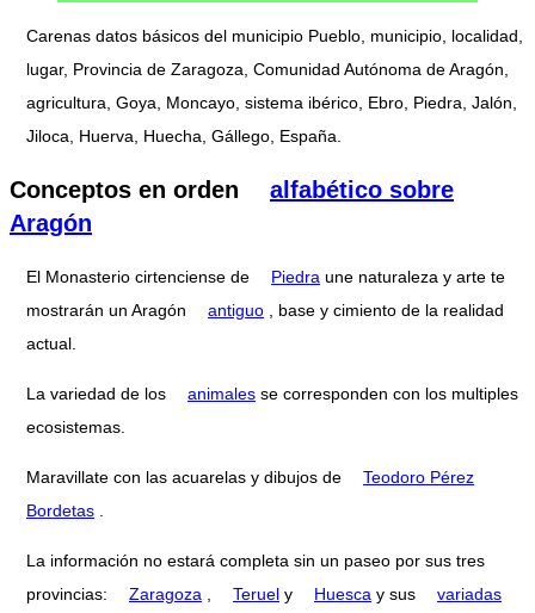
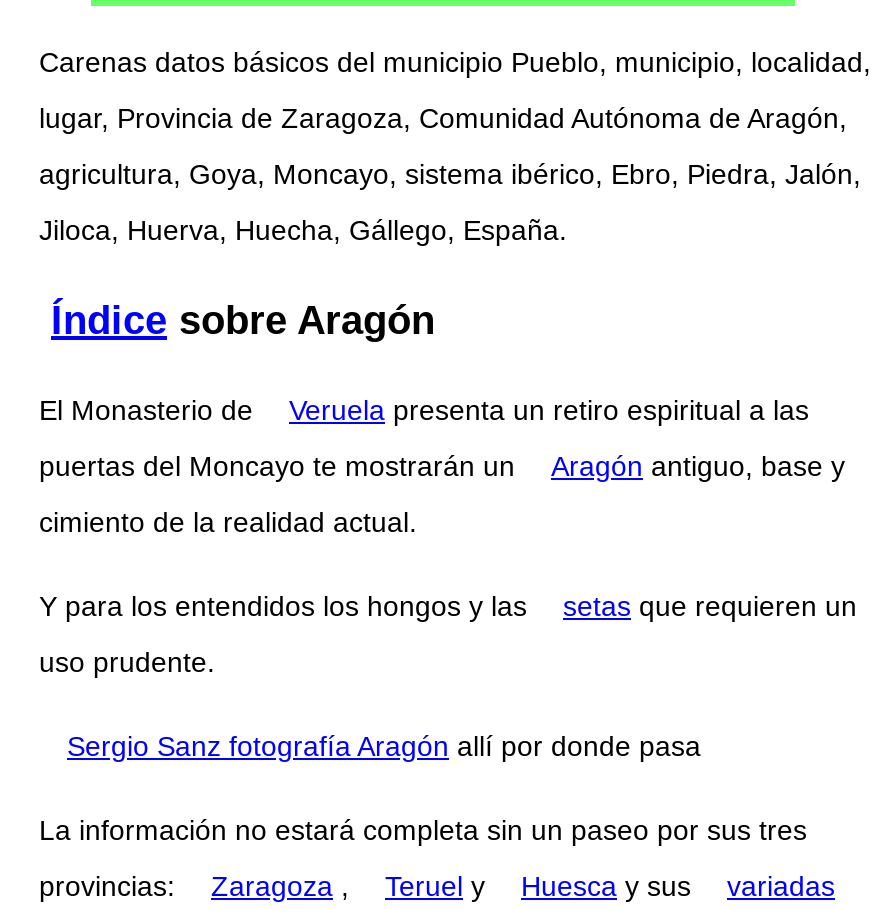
- Conceptos en orden
- alfabético sobre
- Aragón
- El Monasterio cirtenciense de
- Piedra une naturaleza y arte te
- mostrarán un Aragón
- antiguo, base y cimiento de la realidad
- actual.
- La variedad de los
- animales se corresponden con los multiples
- ecosistemas.
- Maravillate con las acuarelas y dibujos de
- Teodoro Pérez
- Bordetas.
+ Índice sobre Aragón
+ El Monasterio de
+ Veruela presenta un retiro espiritual a las
+ puertas del Moncayo te mostrarán un
+ Aragón antiguo, base y
+ cimiento de la realidad actual.
+ Y para los entendidos los hongos y las
+ setas que requieren un
+ uso prudente.
+ Sergio Sanz fotografía Aragón allí por donde pasa
